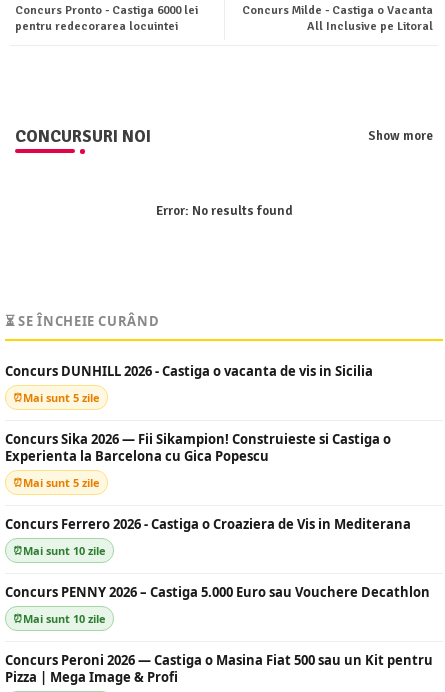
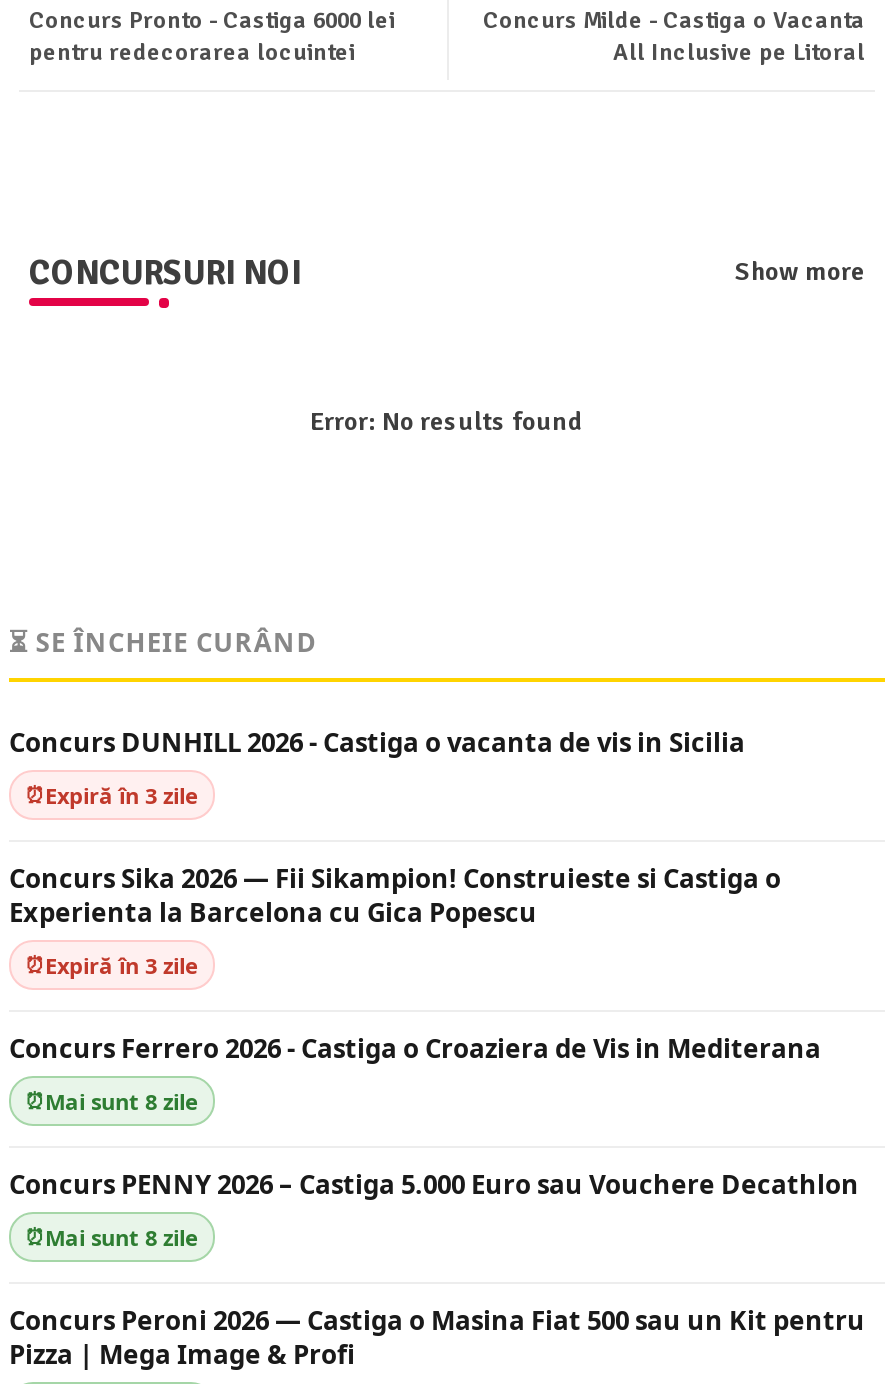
- Mai sunt 5 zile
+ Expiră în 3 zile

- Mai sunt 5 zile
+ Expiră în 3 zile

- Mai sunt 10 zile
+ Mai sunt 8 zile

- Mai sunt 10 zile
+ Mai sunt 8 zile
